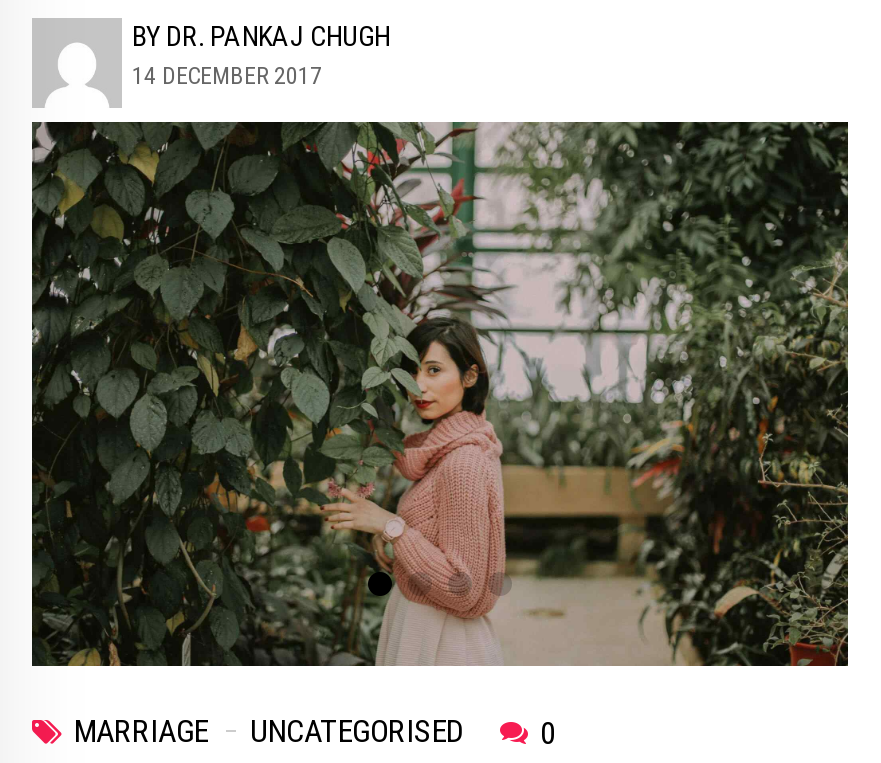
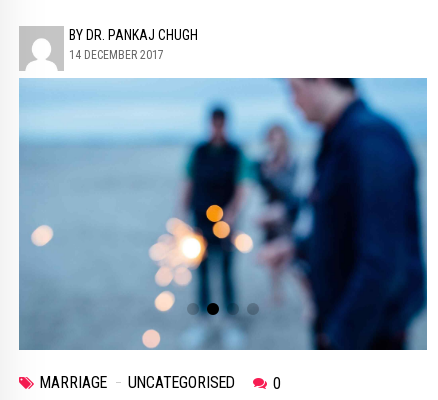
- [image]
+ [image]
